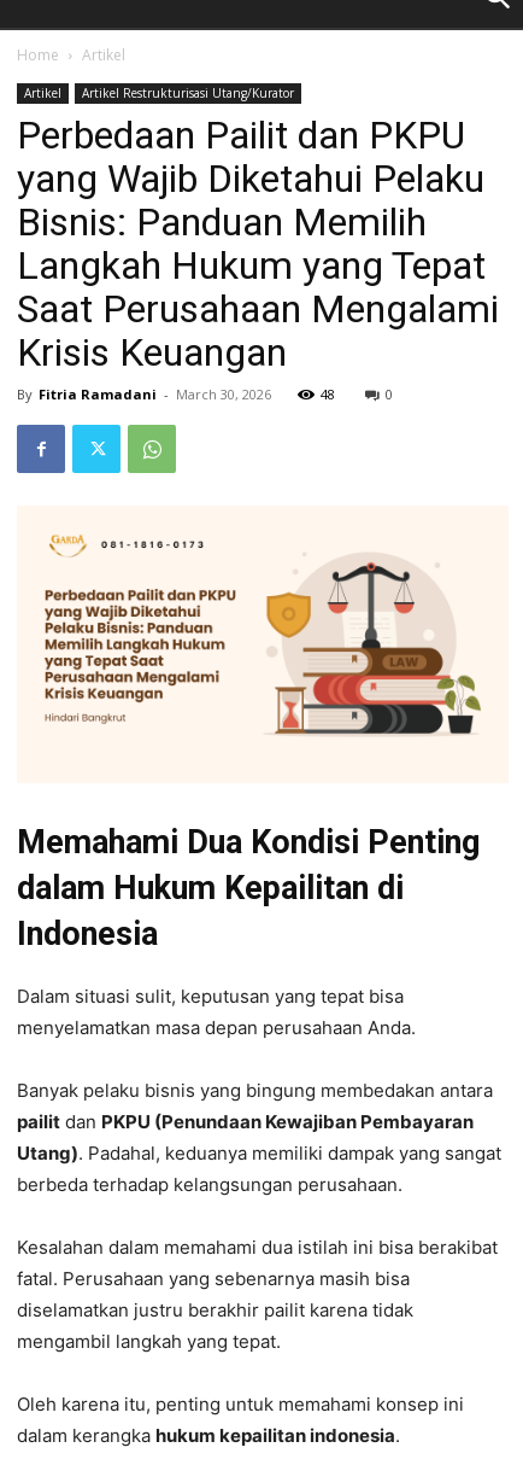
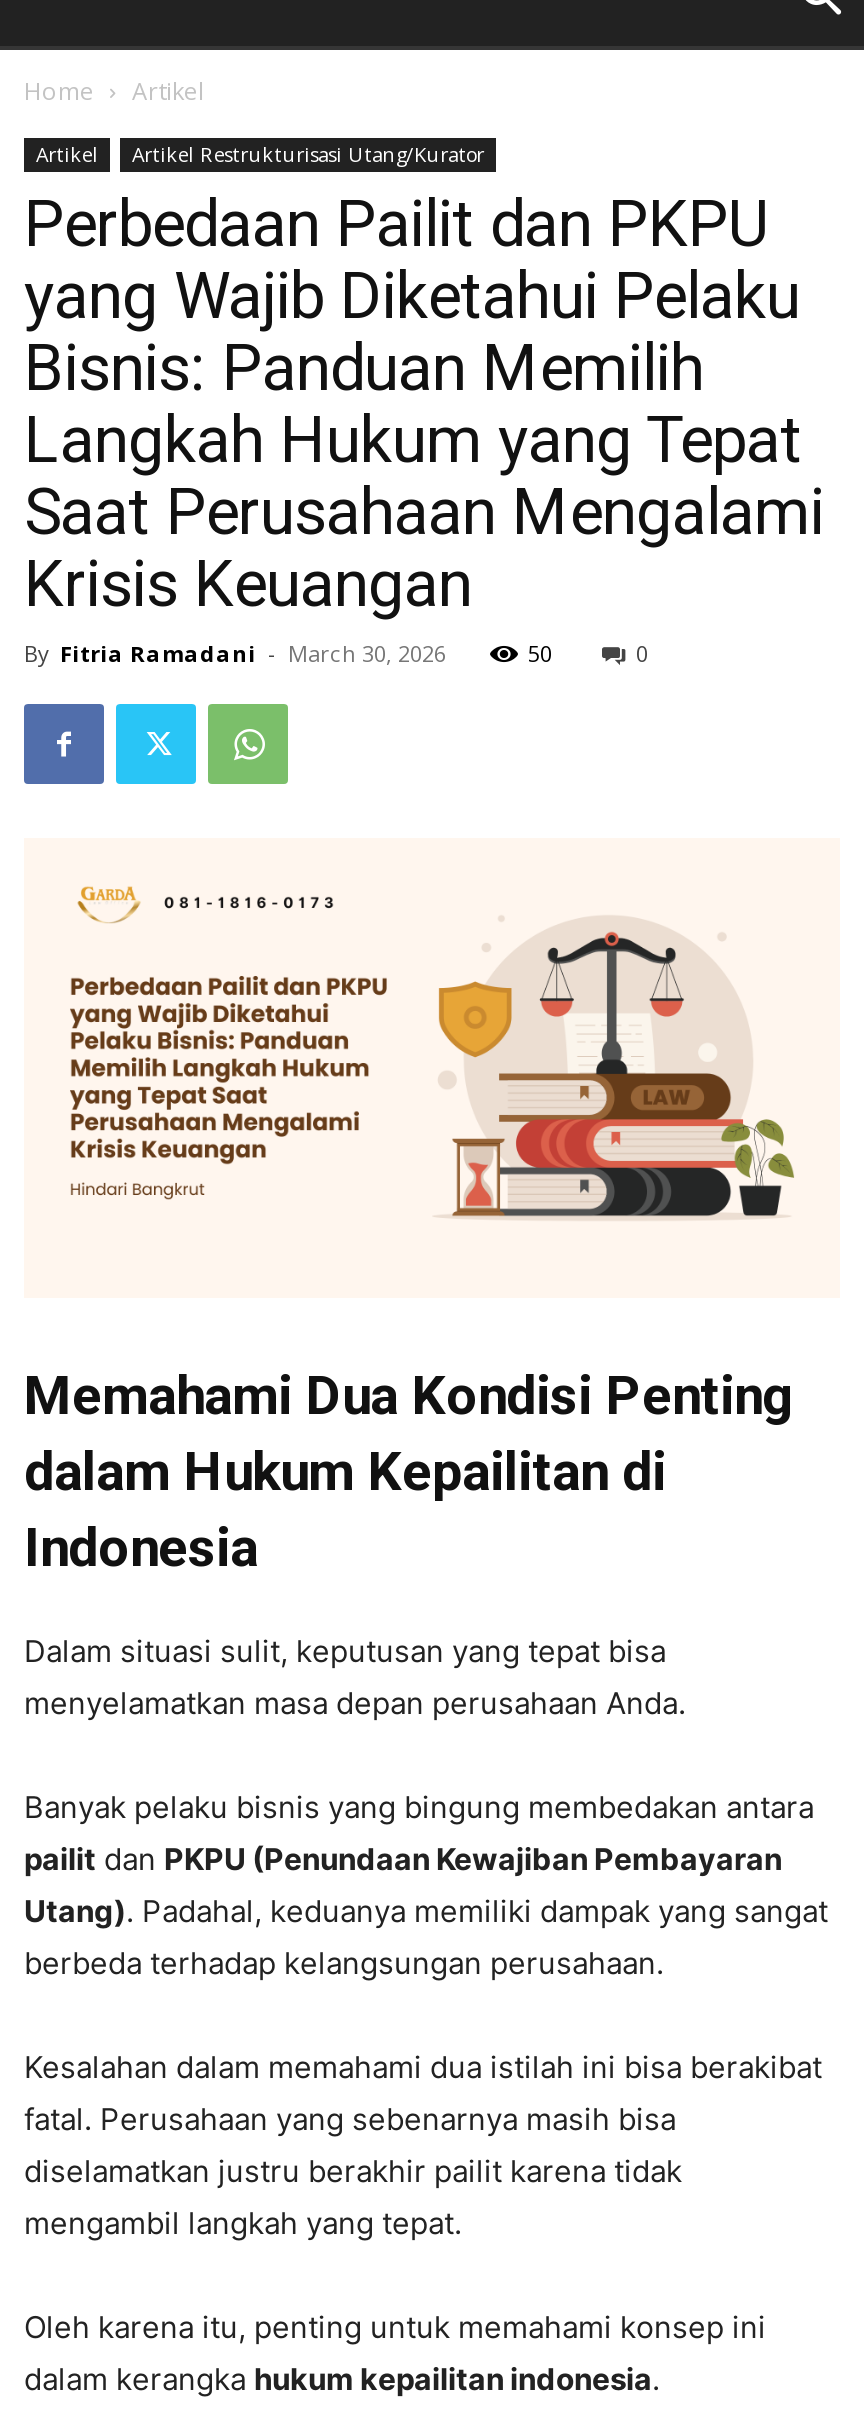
- 48
+ 50
